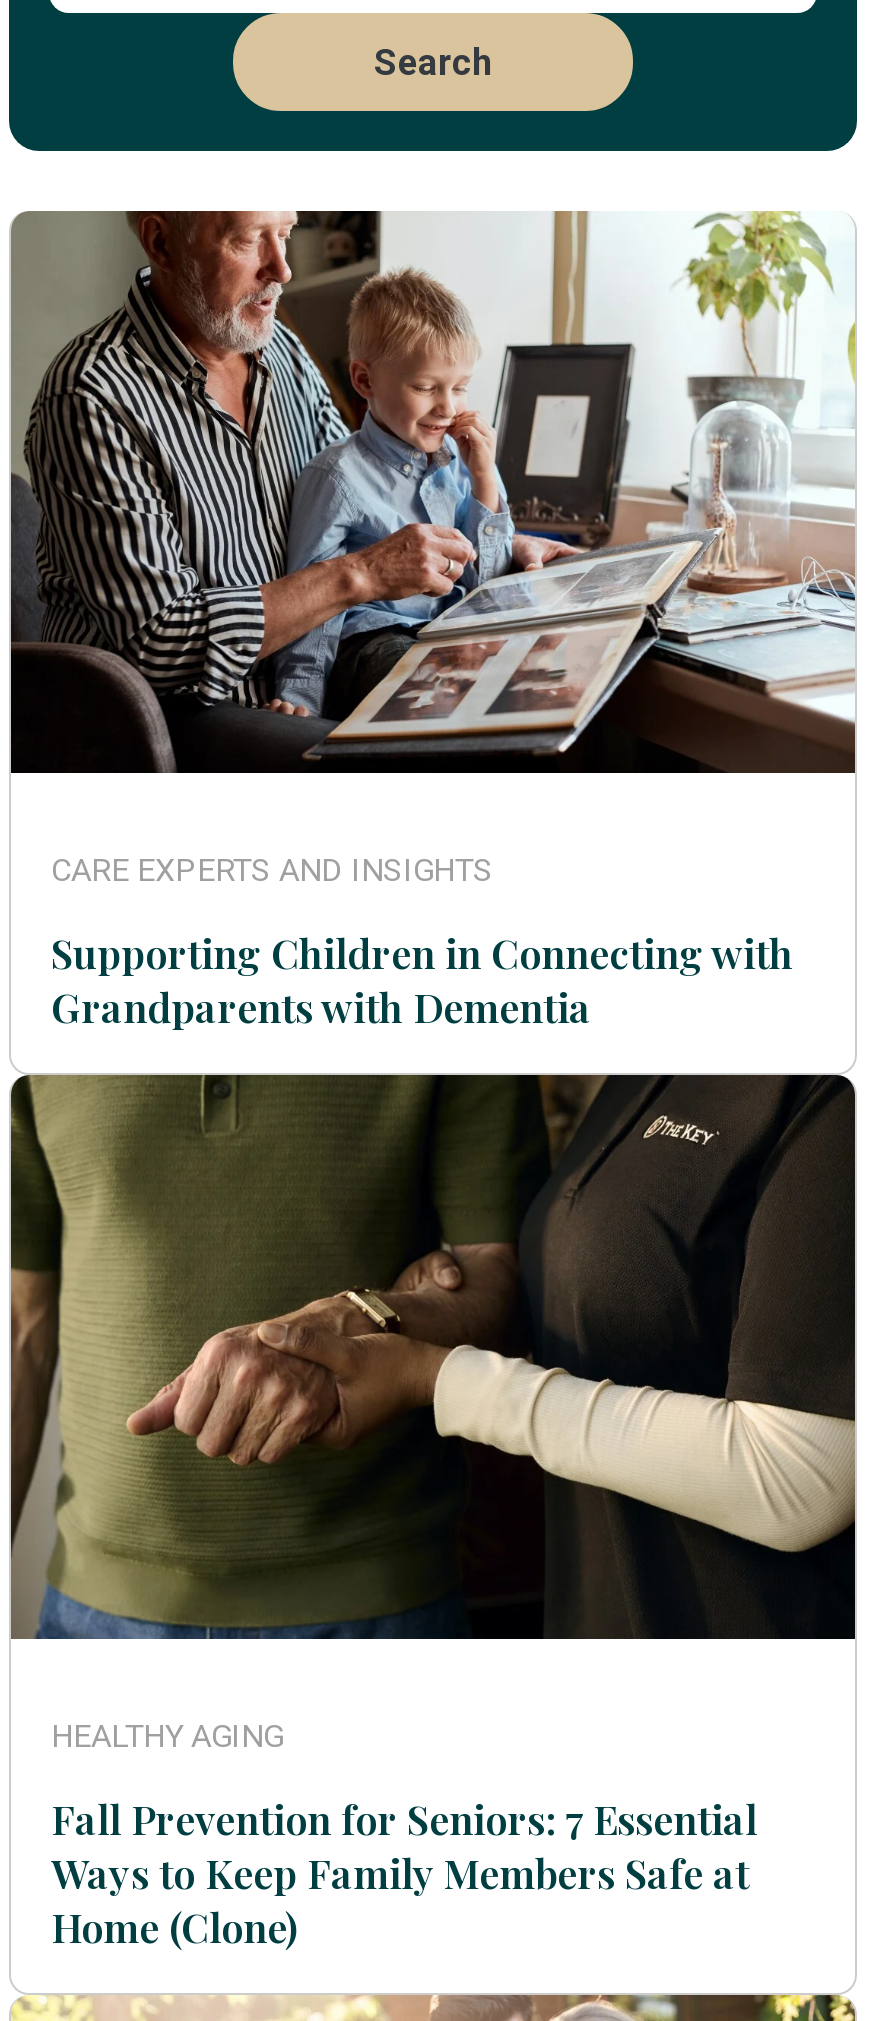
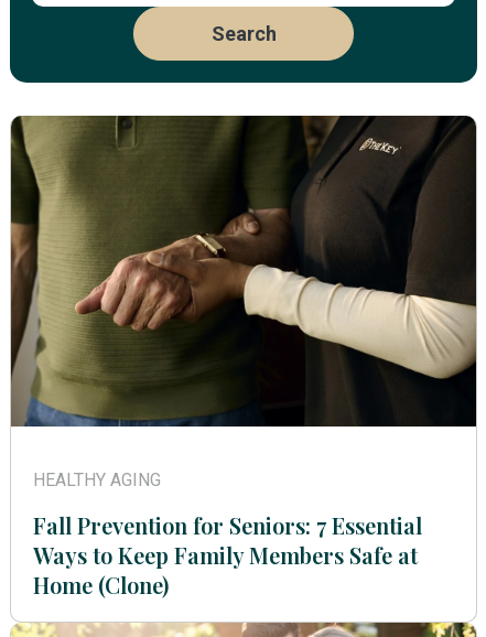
- [image]
- CARE EXPERTS AND INSIGHTS
- Supporting Children in Connecting with
- Grandparents with Dementia
